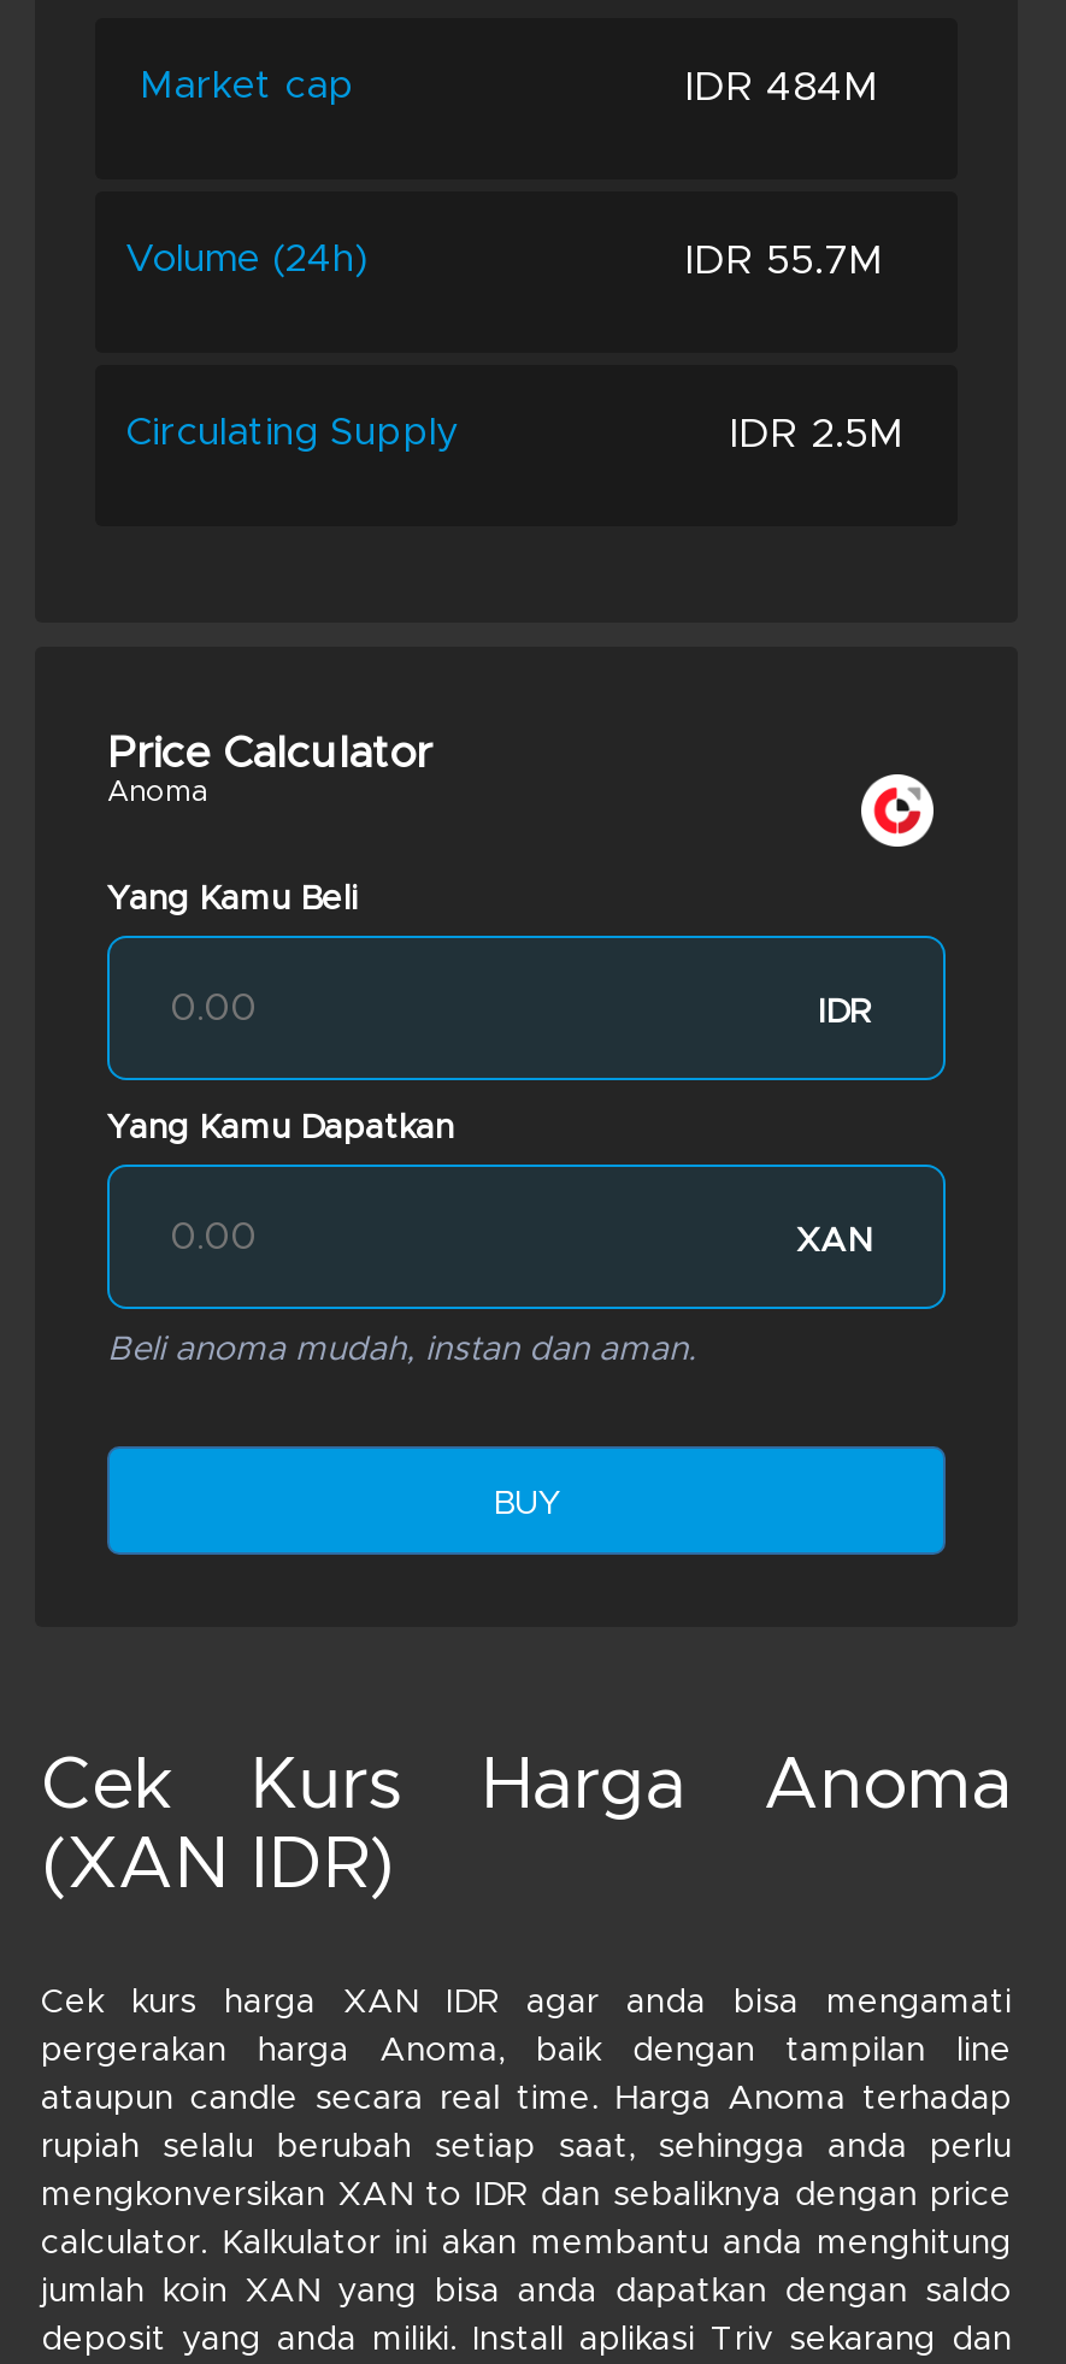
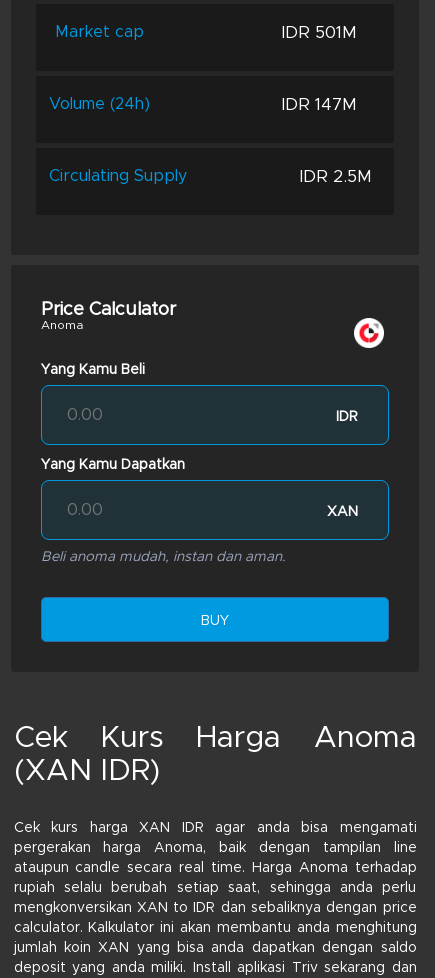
- IDR 484M
+ IDR 501M

- IDR 55.7M
+ IDR 147M
